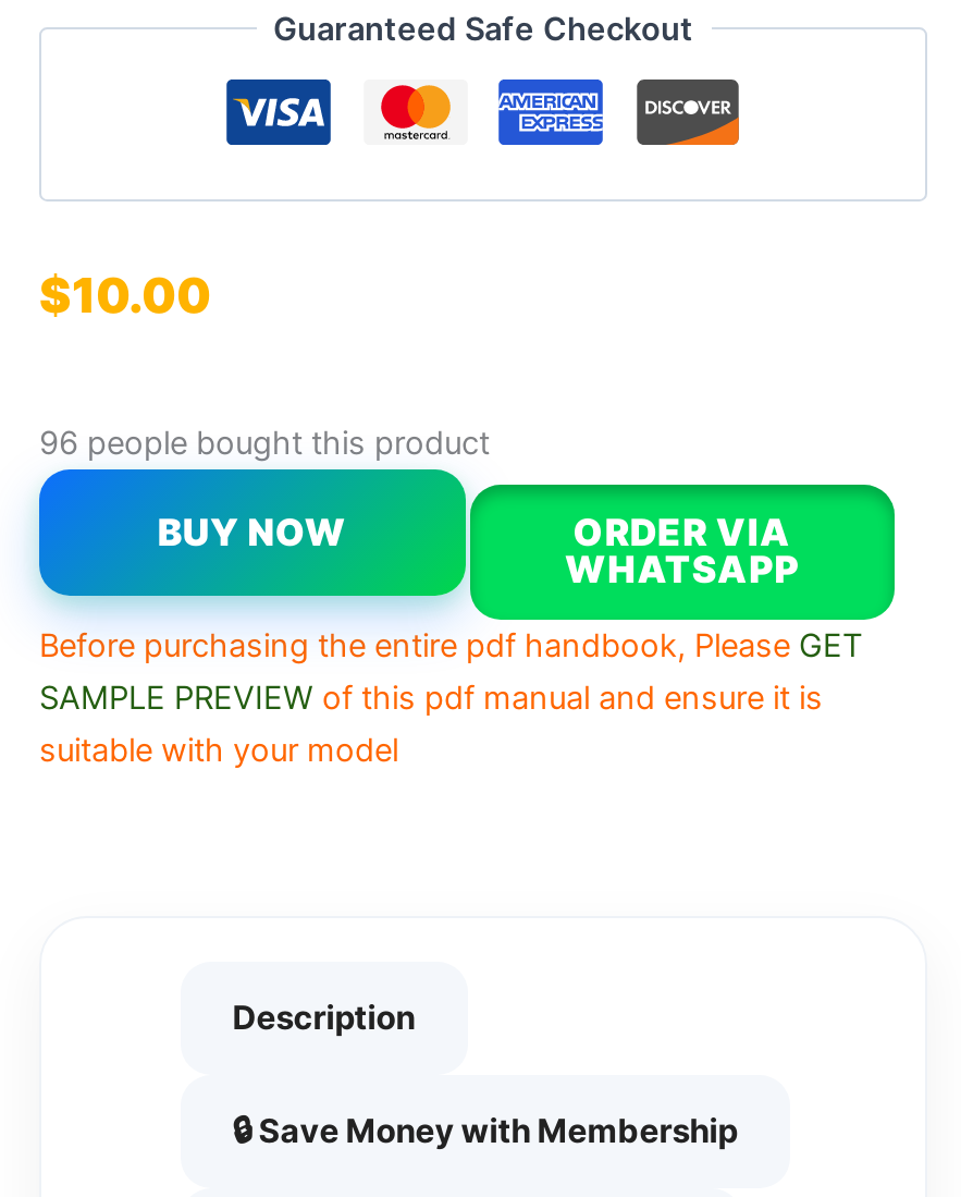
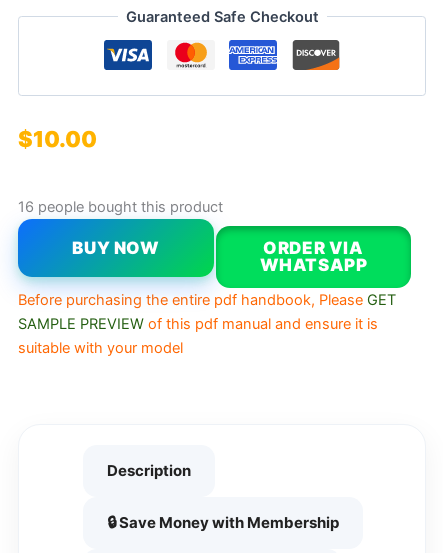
- 96 people bought this product
+ 16 people bought this product
